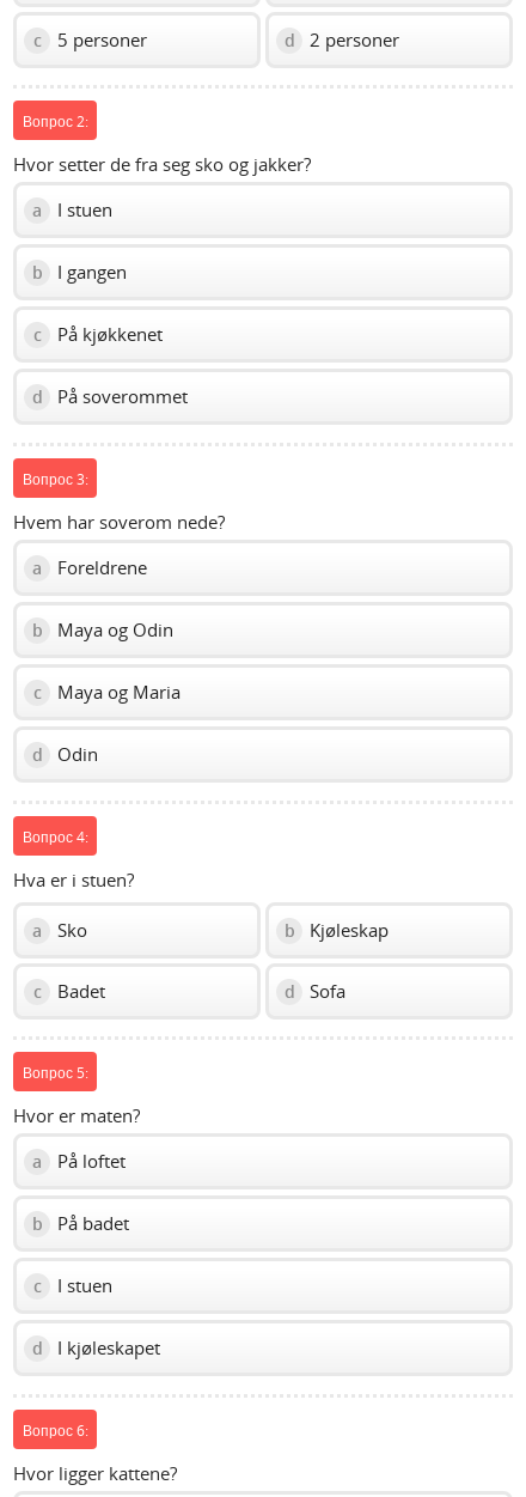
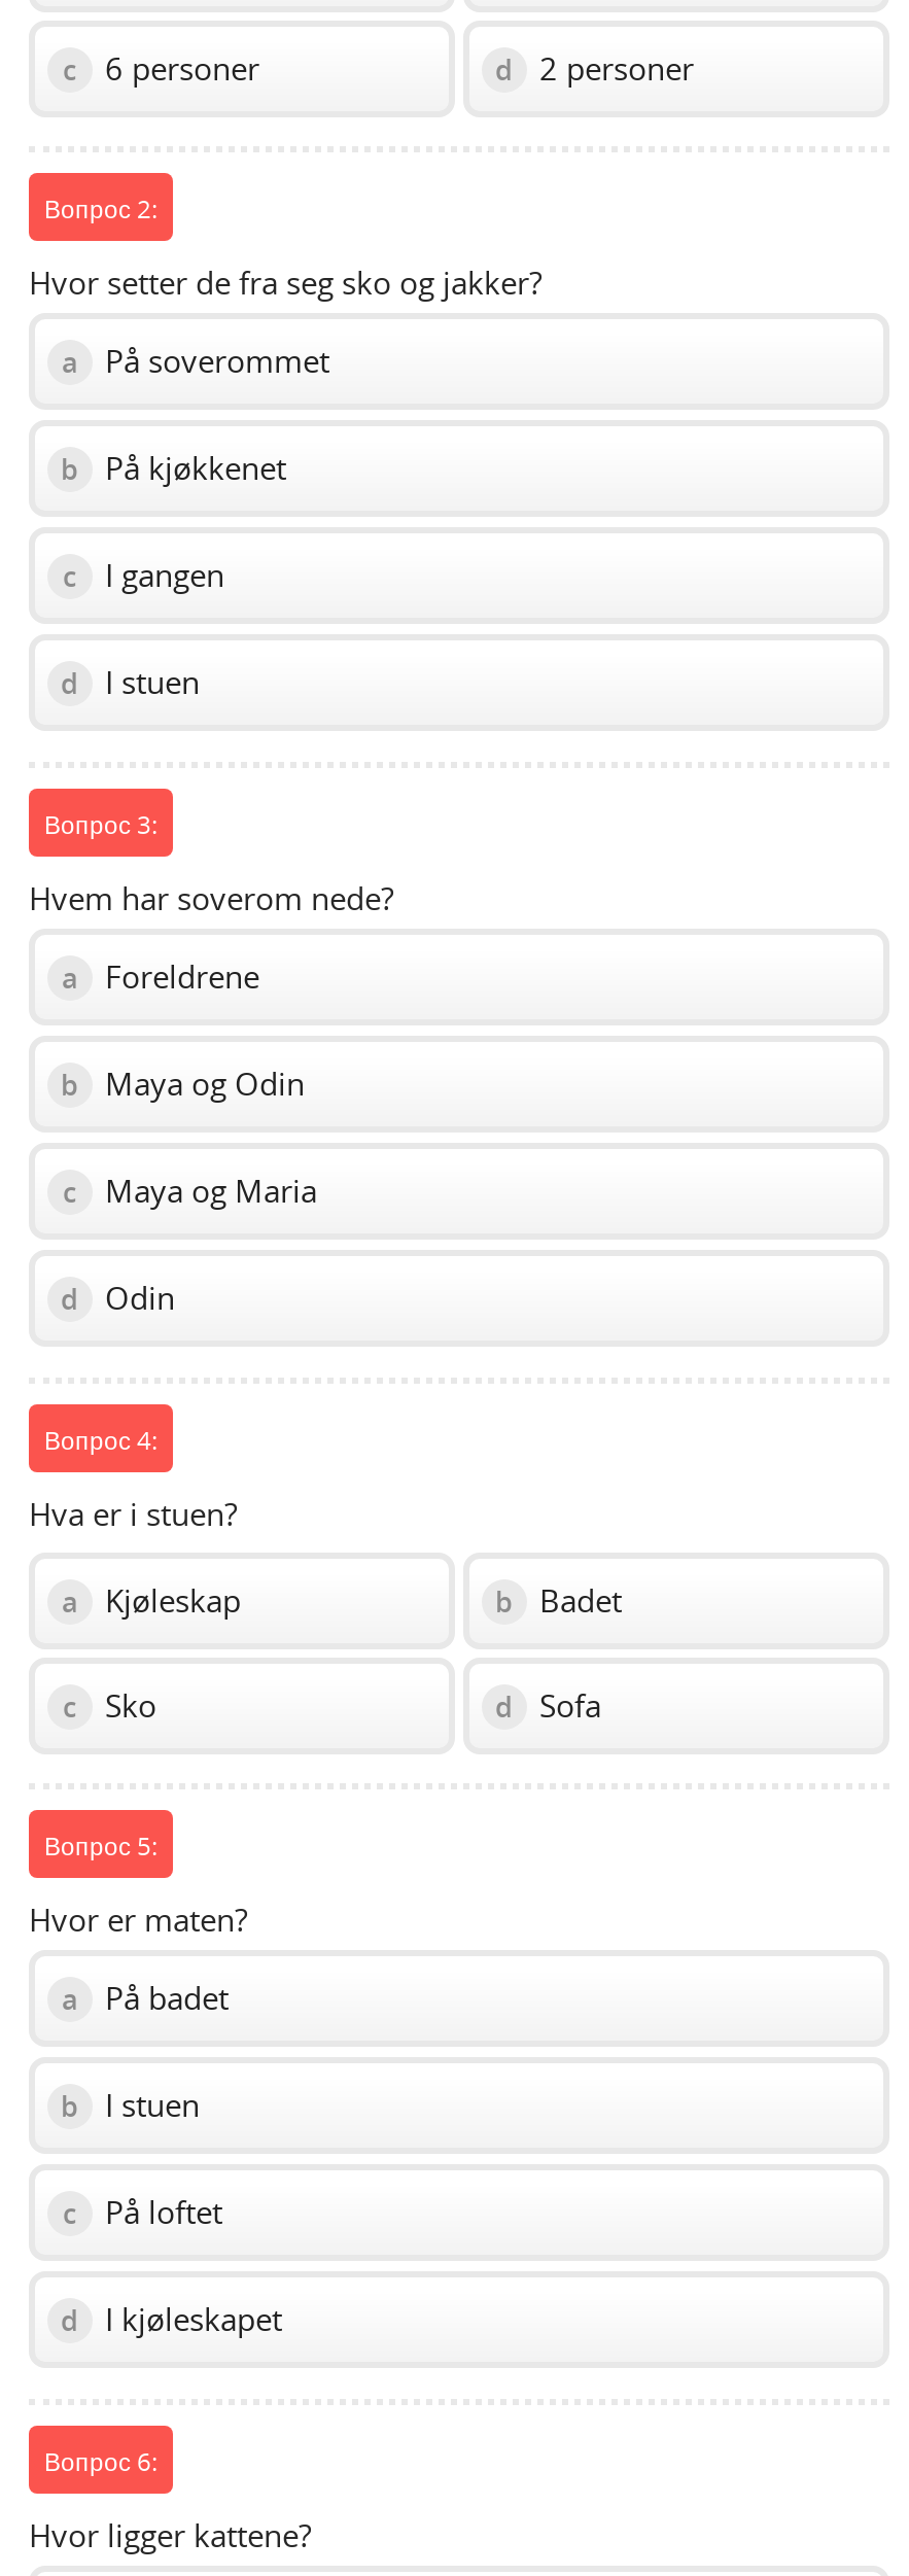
- c 5 personer
+ c 6 personer

- a I stuen
+ a På soverommet

- b I gangen
+ b På kjøkkenet

- c På kjøkkenet
+ c I gangen

- d På soverommet
+ d I stuen

- a Sko
+ a Kjøleskap

- b Kjøleskap
+ b Badet

- c Badet
+ c Sko

- a På loftet
+ a På badet

- b På badet
+ b I stuen

- c I stuen
+ c På loftet
